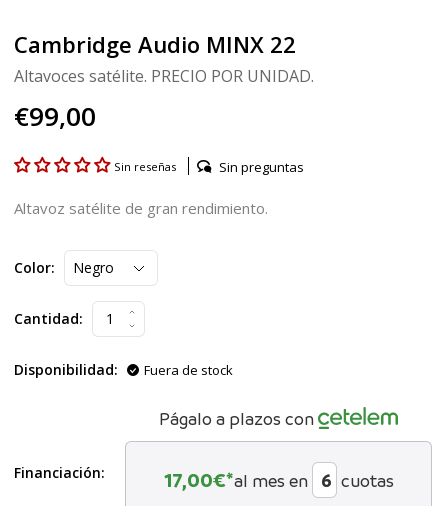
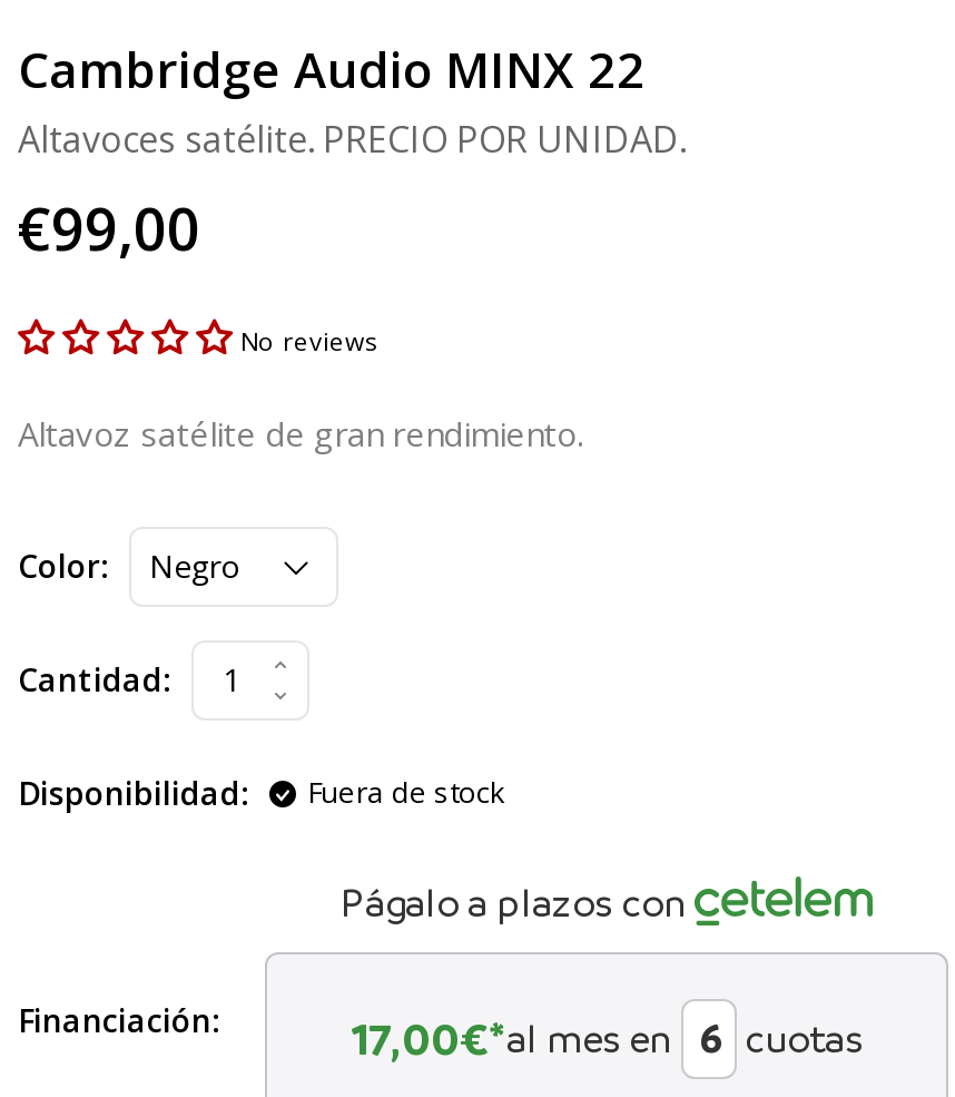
- Sin reseñas
- Sin preguntas
+ No reviews
